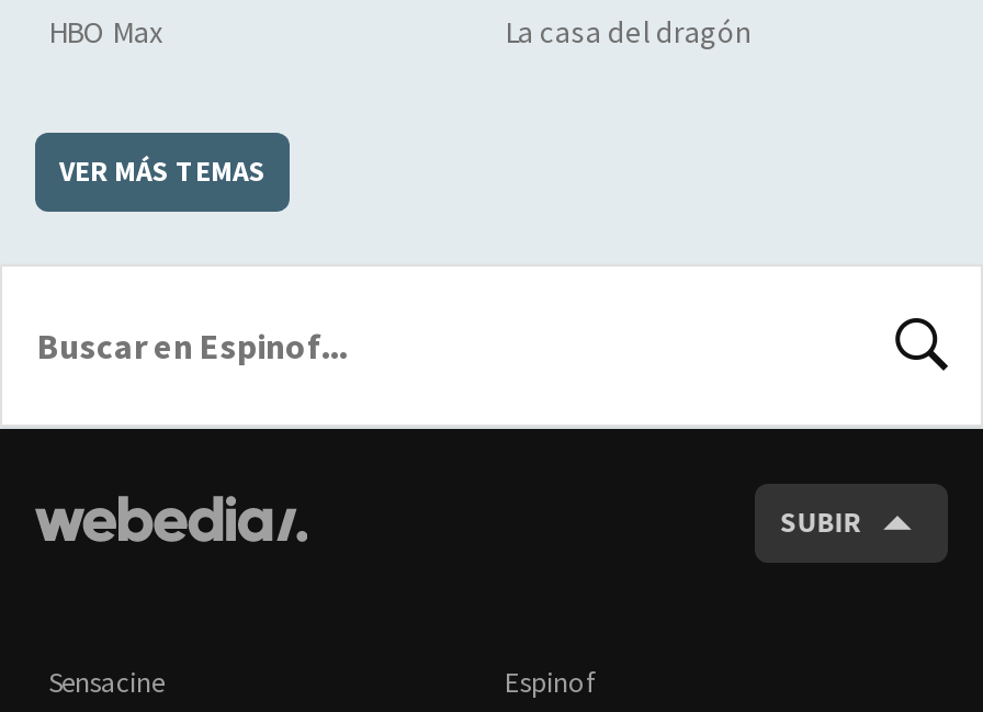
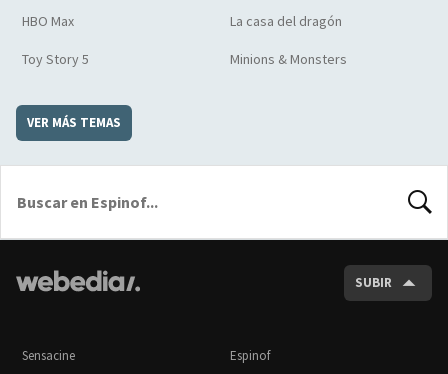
+ Toy Story 5
+ Minions & Monsters
